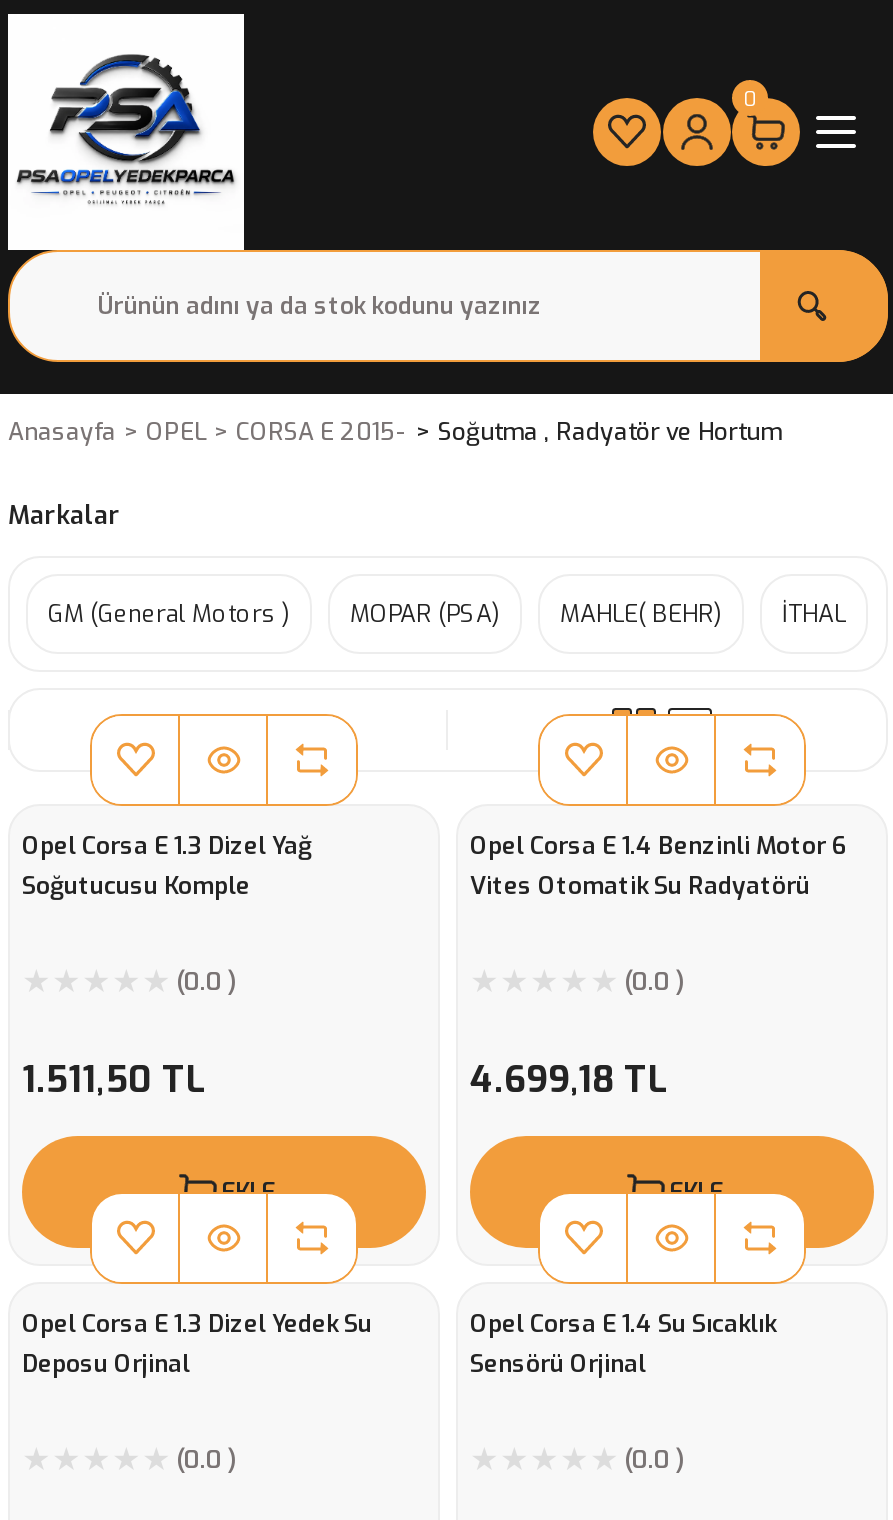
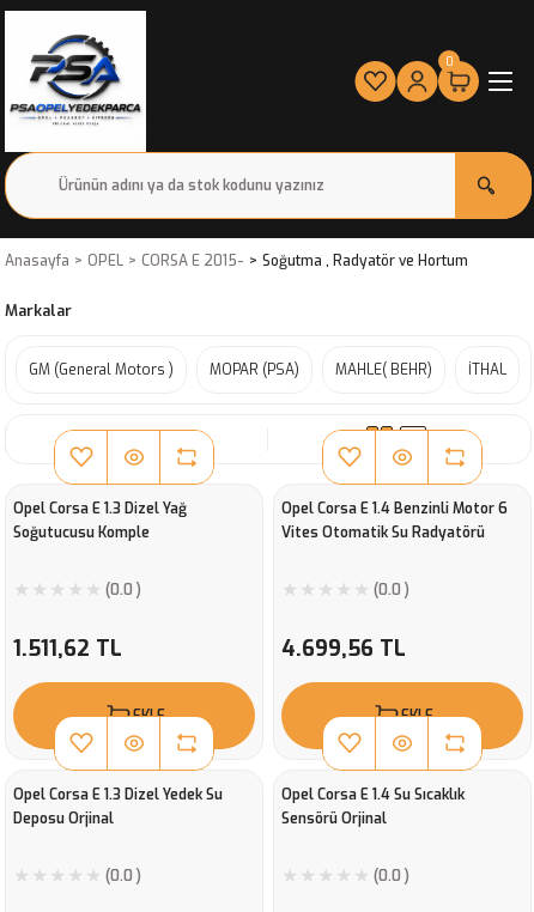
- 1.511,50 TL
+ 1.511,62 TL

- 4.699,18 TL
+ 4.699,56 TL
